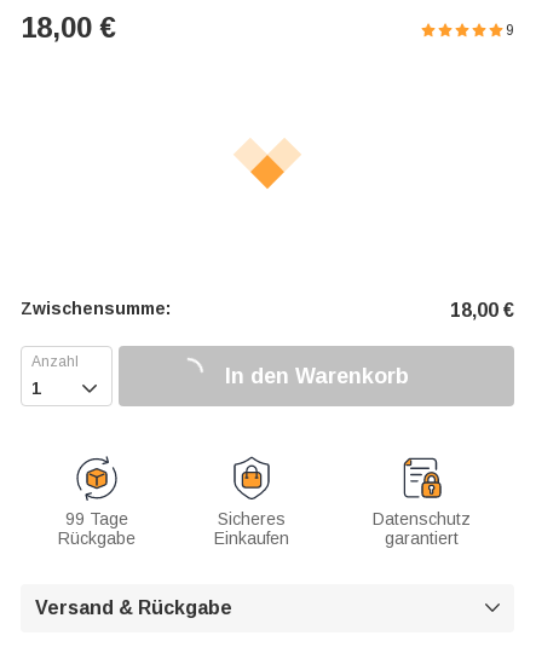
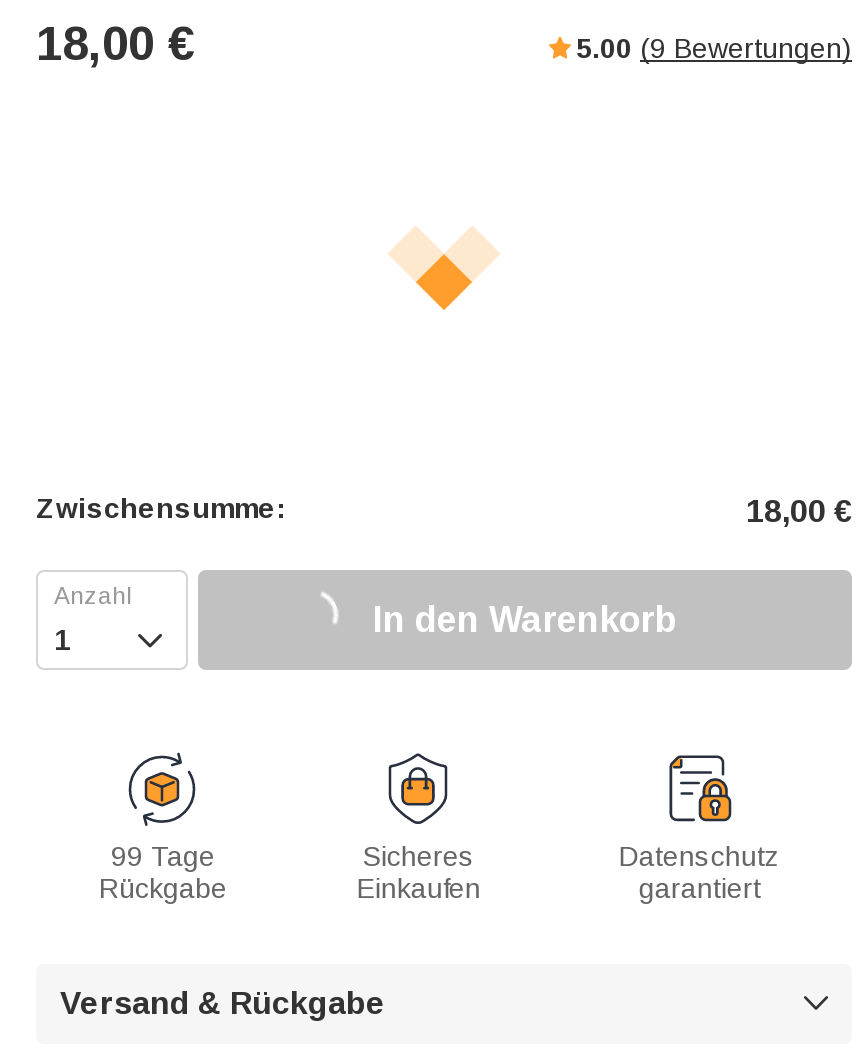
- 9
+ 5.00 (9 Bewertungen)
